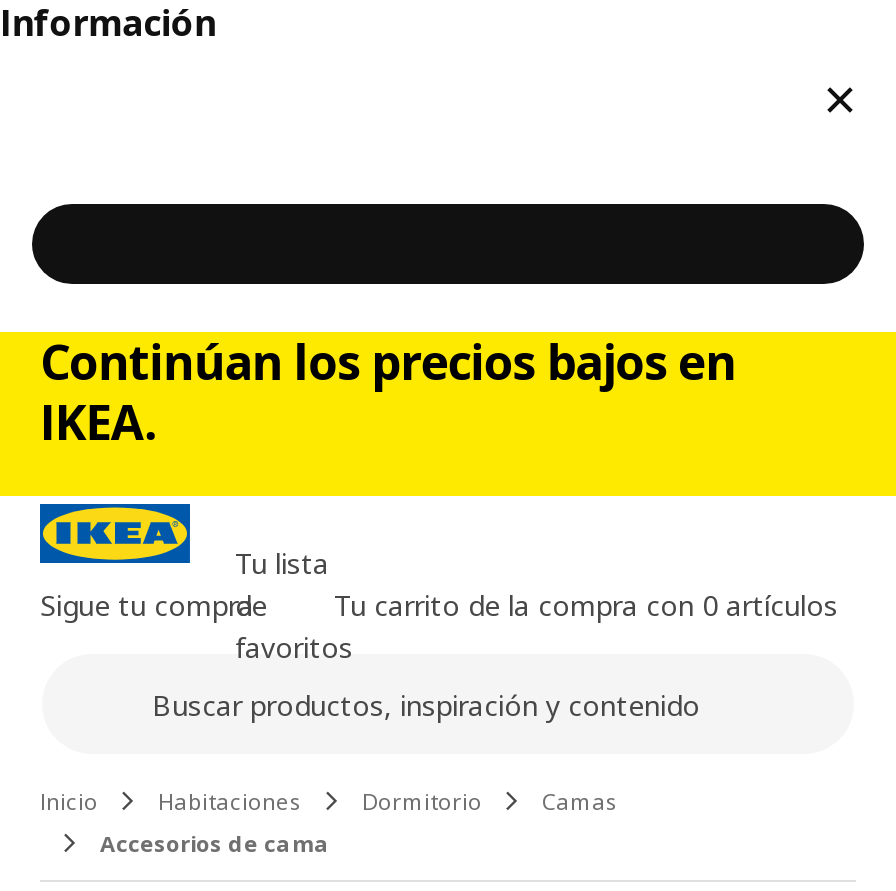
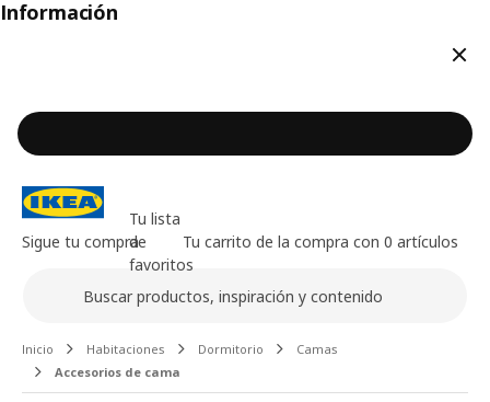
- Continúan los precios bajos en
- IKEA.
